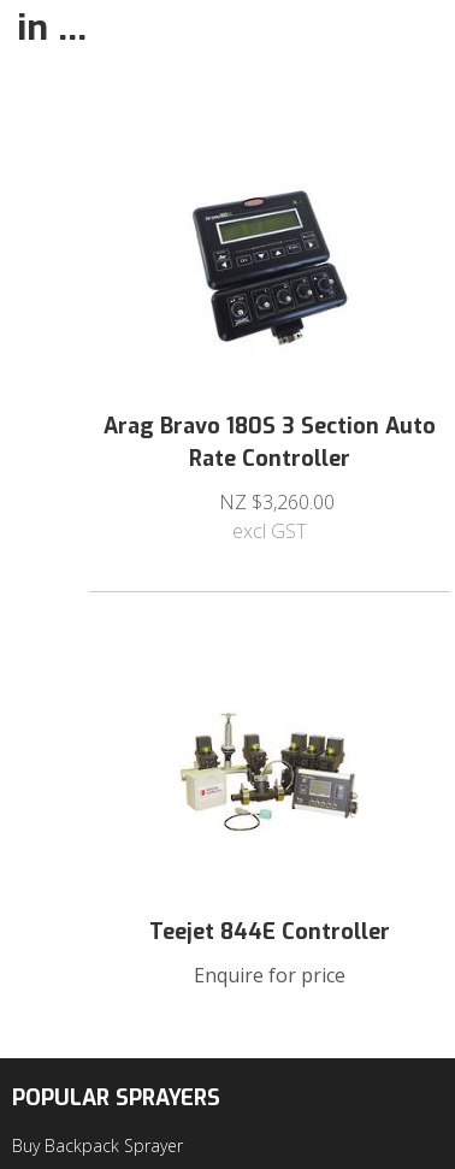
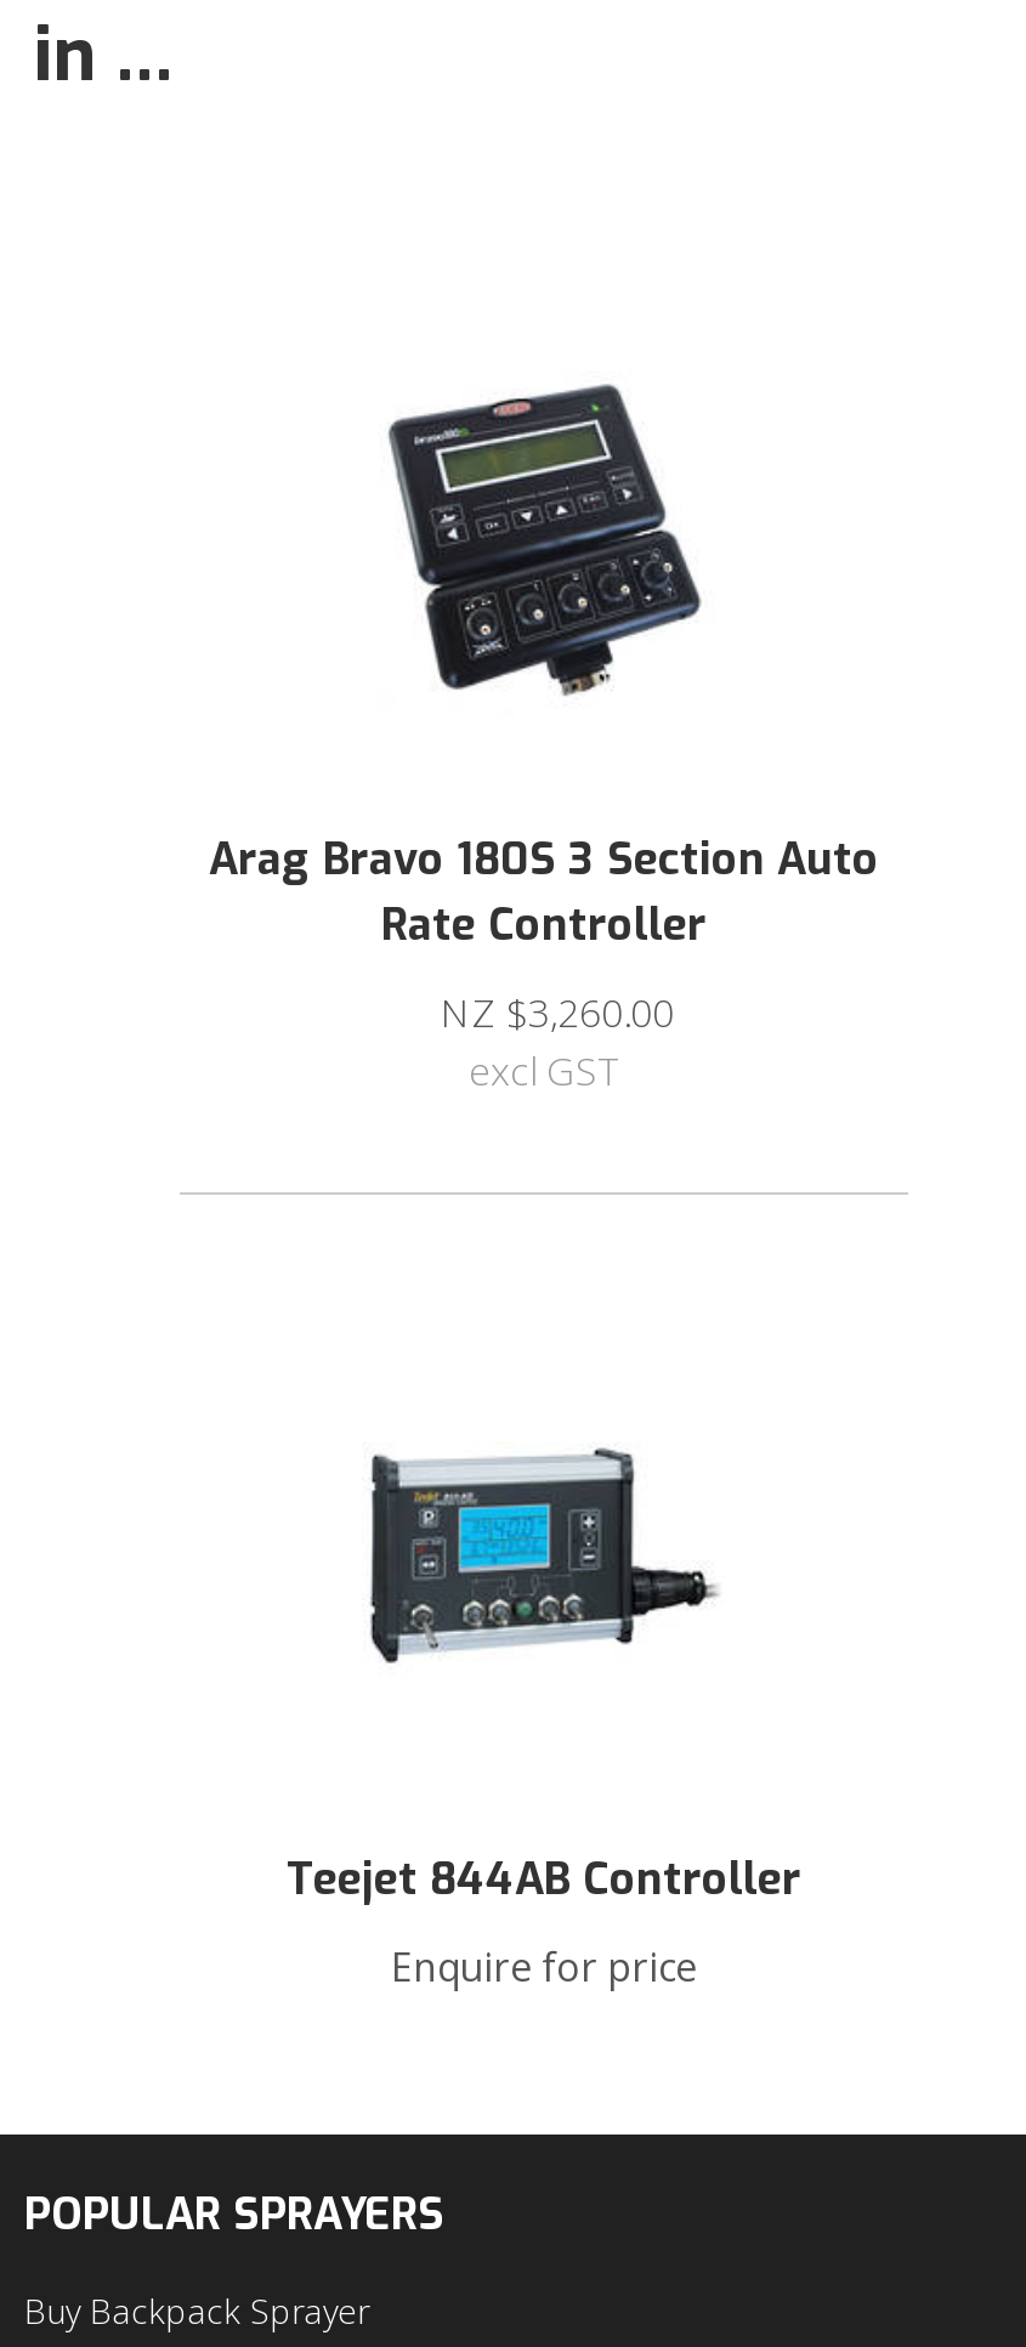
- [image]
+ [image]

- Teejet 844E Controller
+ Teejet 844AB Controller
